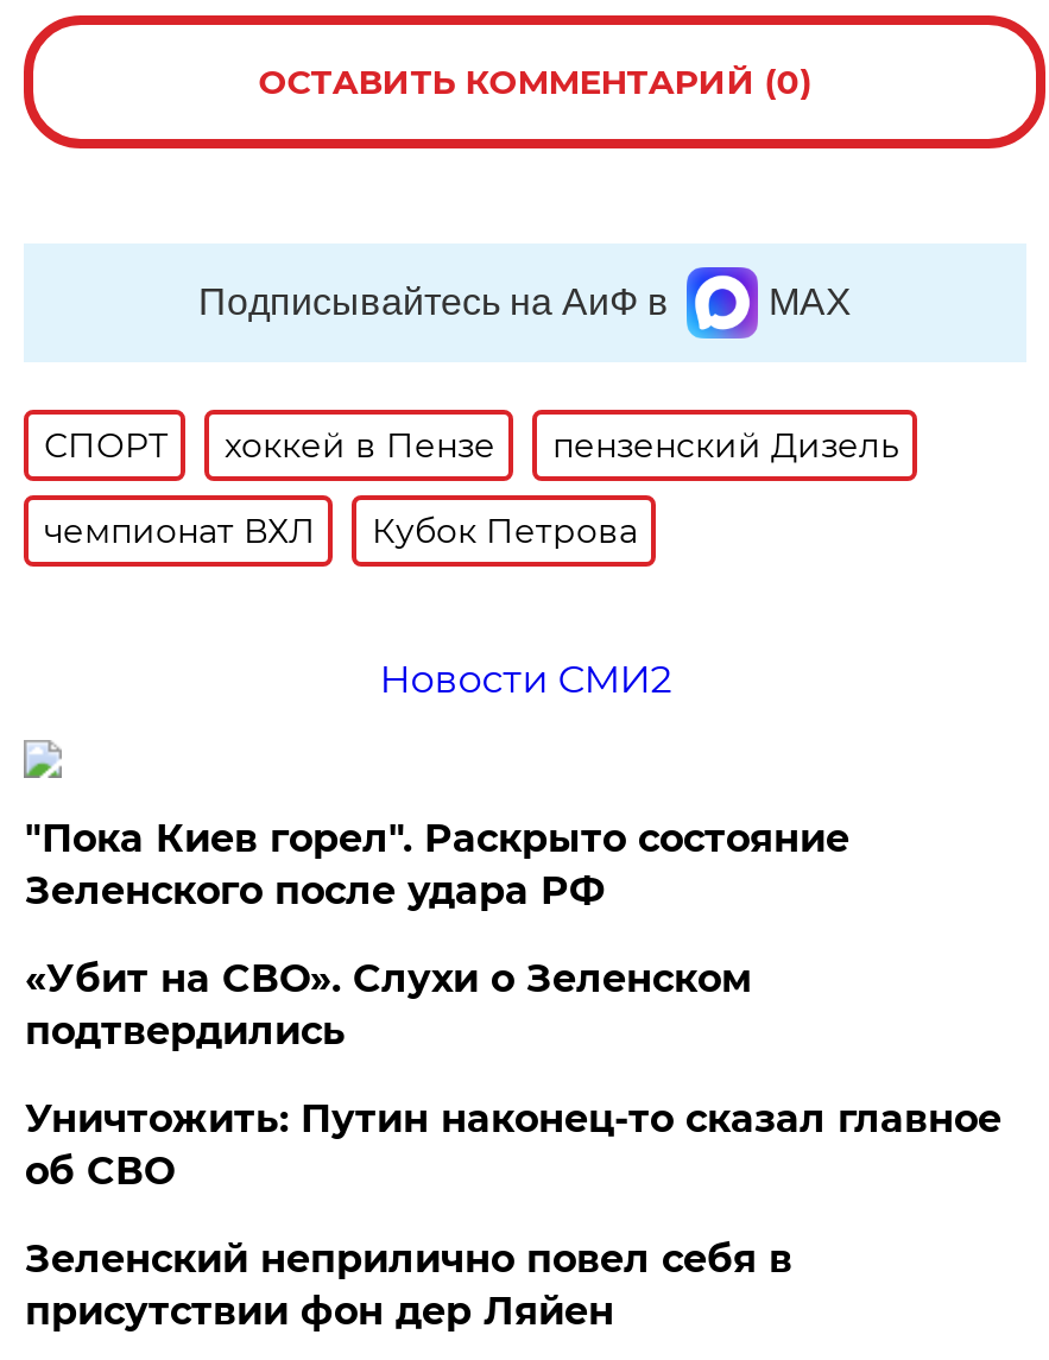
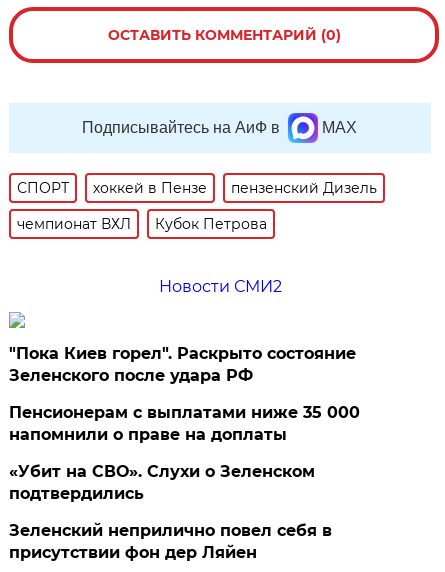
+ Пенсионерам с выплатами ниже 35 000
+ напомнили о праве на доплаты

moved down: «Убит на СВО». Слухи о Зеленском | подтвердились

- Уничтожить: Путин наконец-то сказал главное
- об СВО
